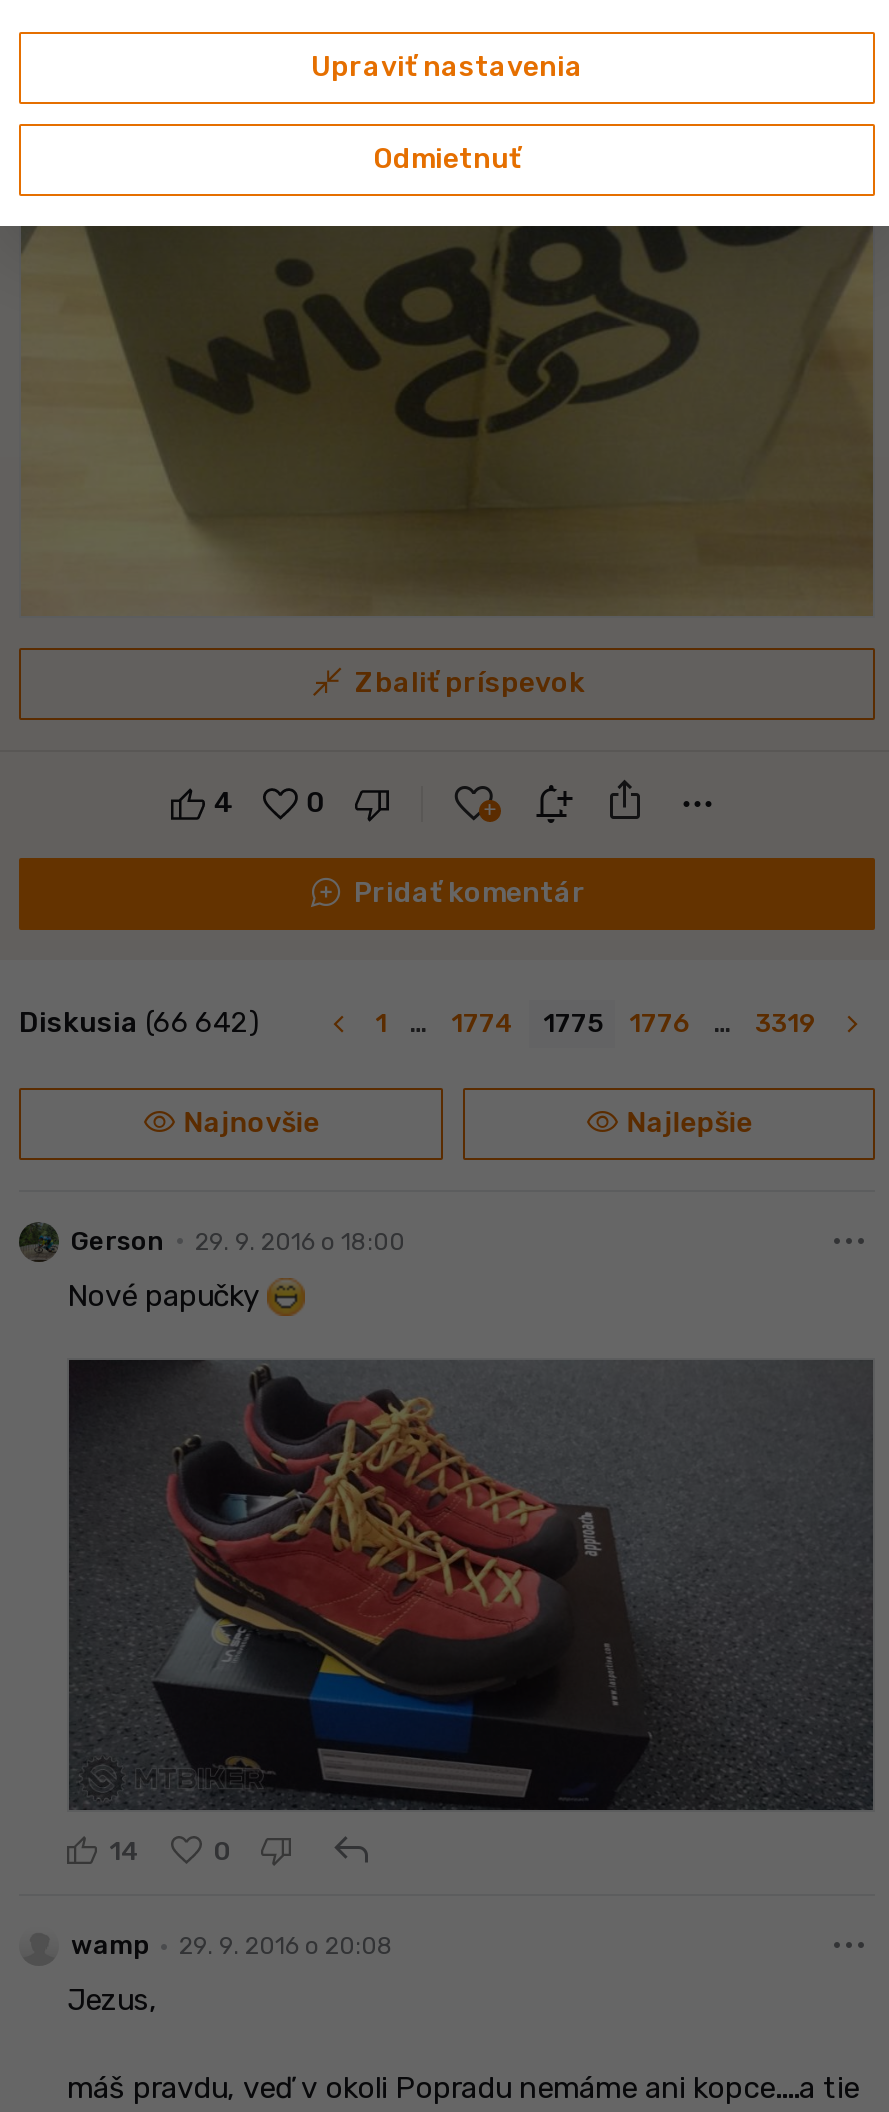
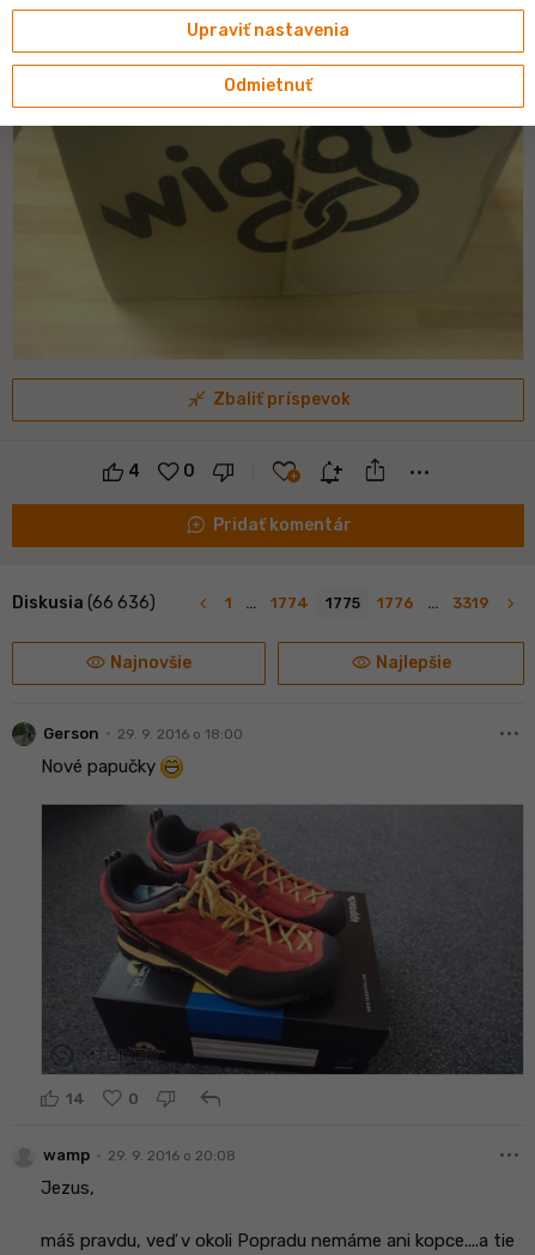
- Diskusia (66 642)
+ Diskusia (66 636)
